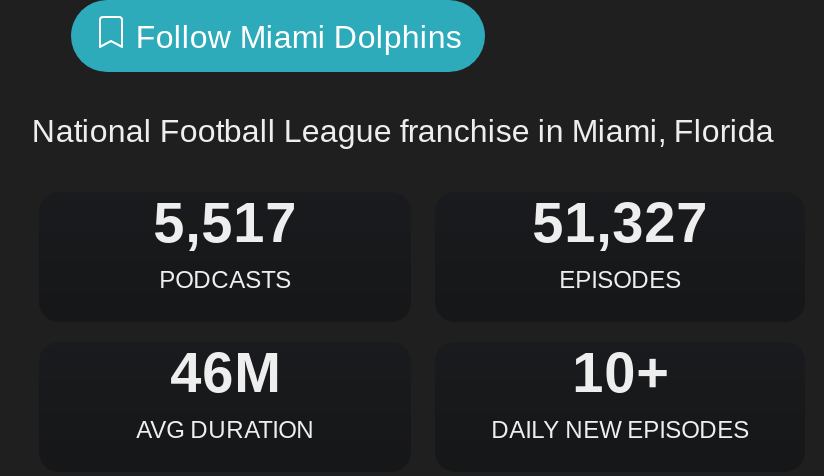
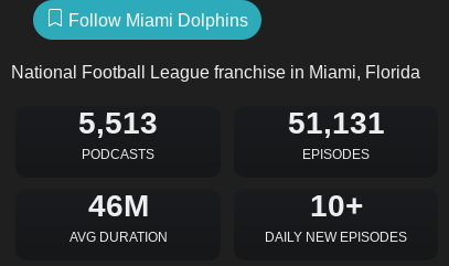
- 5,517
+ 5,513

- 51,327
+ 51,131
